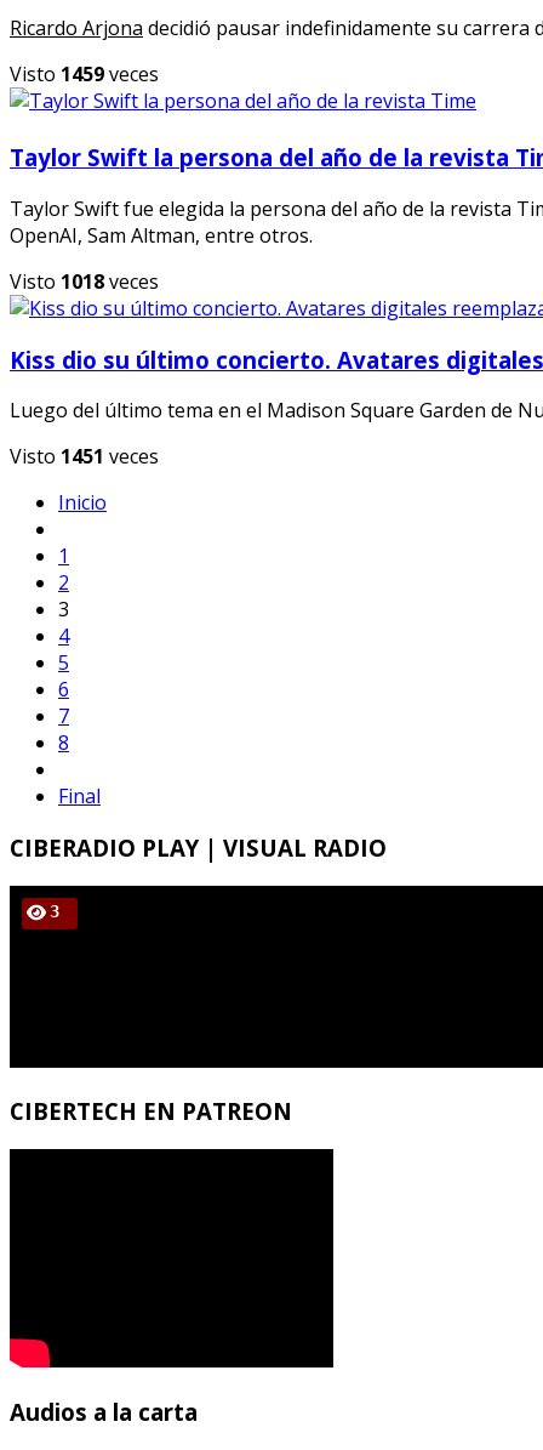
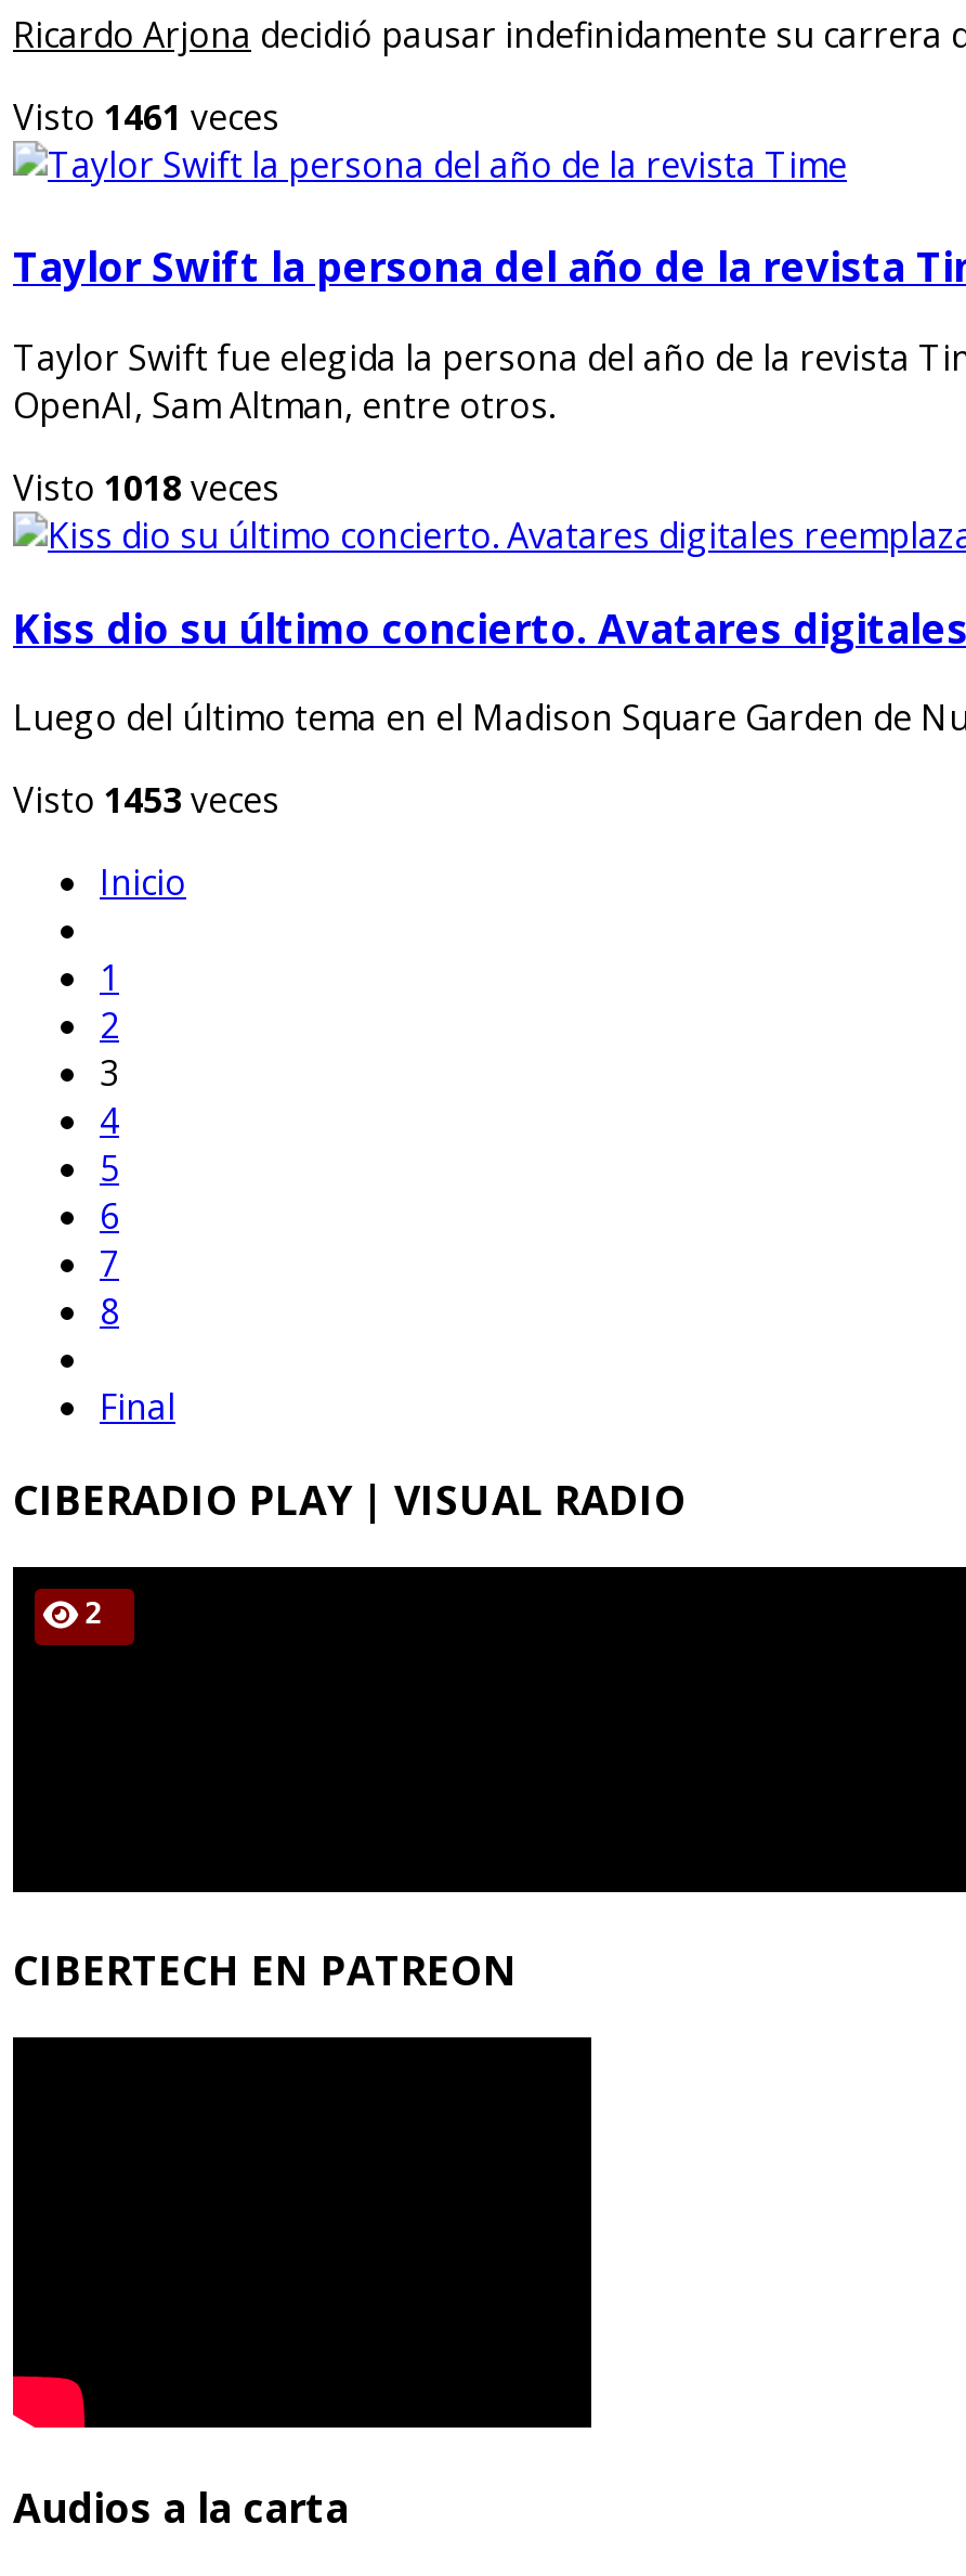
- Visto 1459 veces
+ Visto 1461 veces

- Visto 1451 veces
+ Visto 1453 veces
